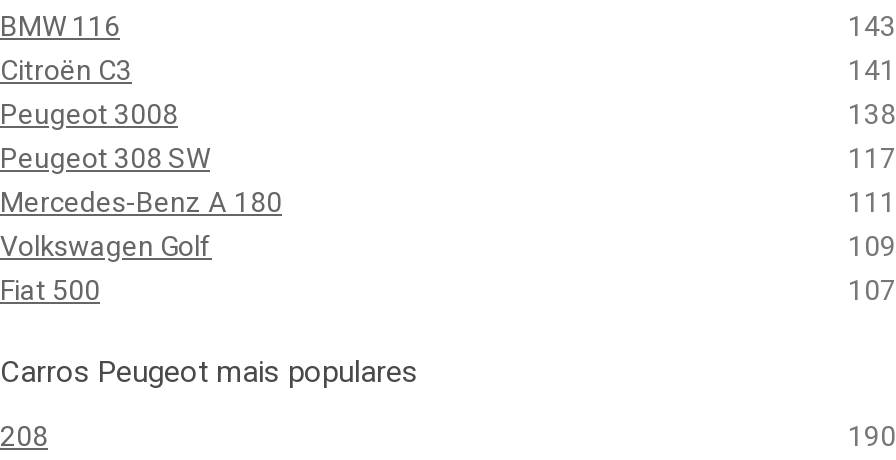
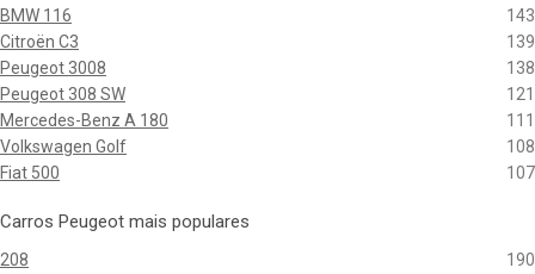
- 141
+ 139

- 117
+ 121

- 109
+ 108
